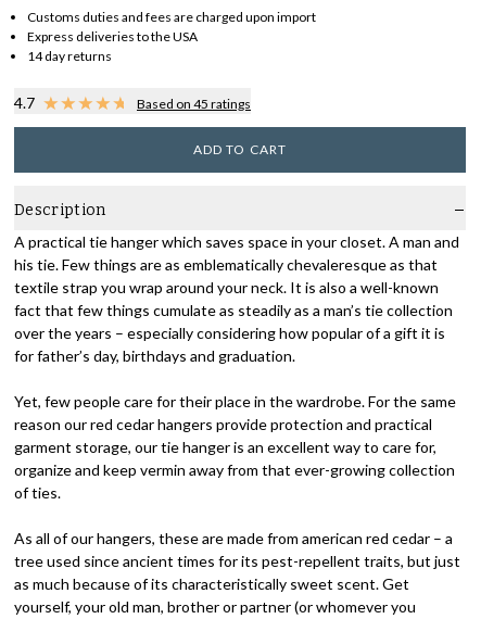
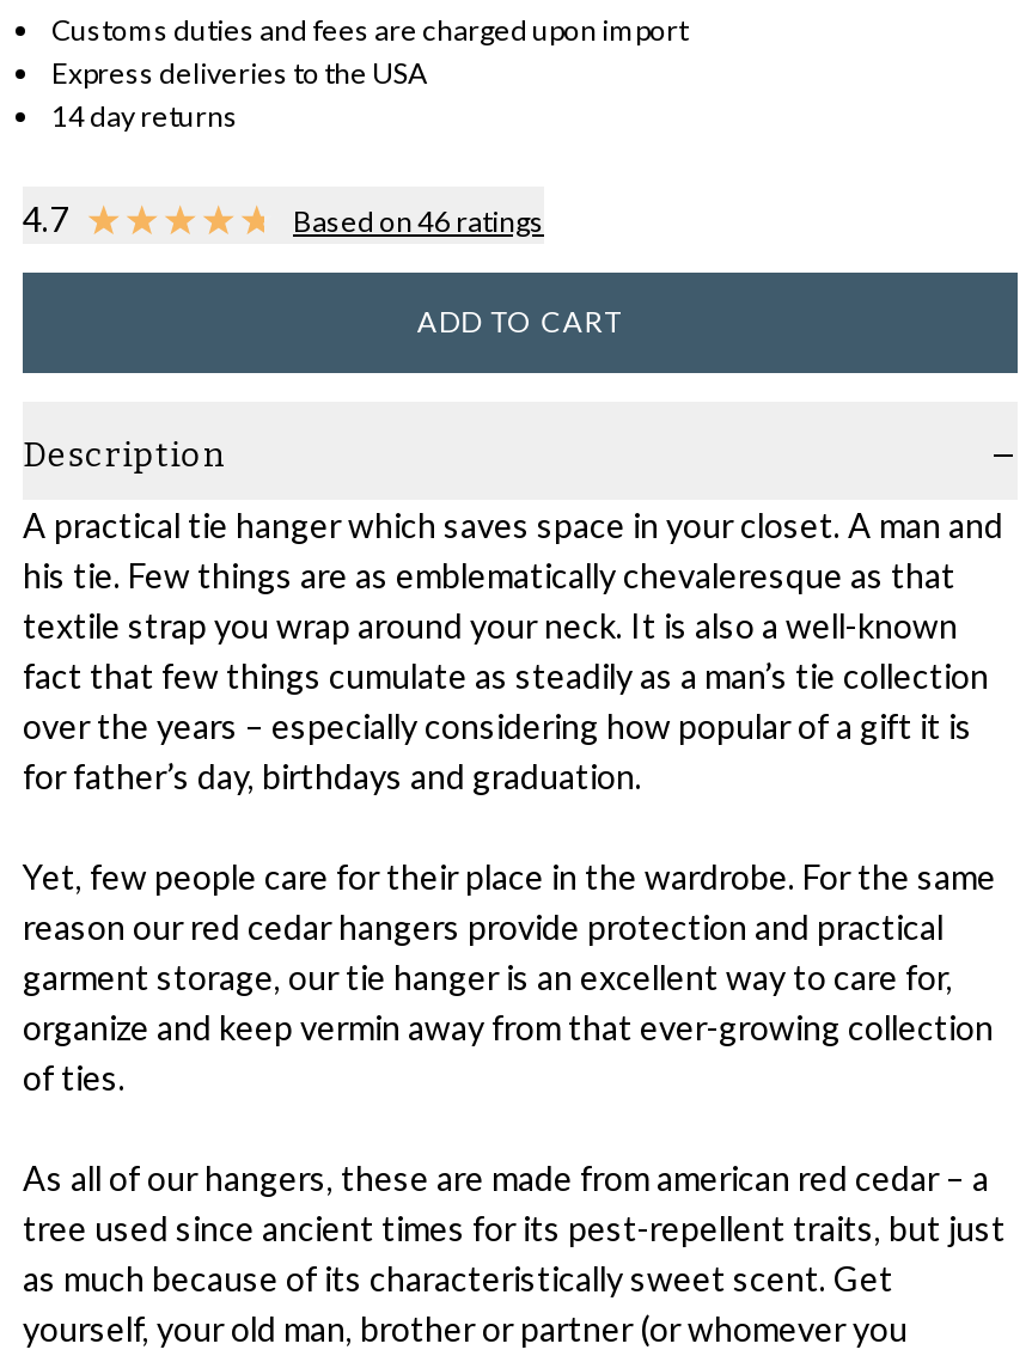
- Based on 45 ratings
+ Based on 46 ratings
